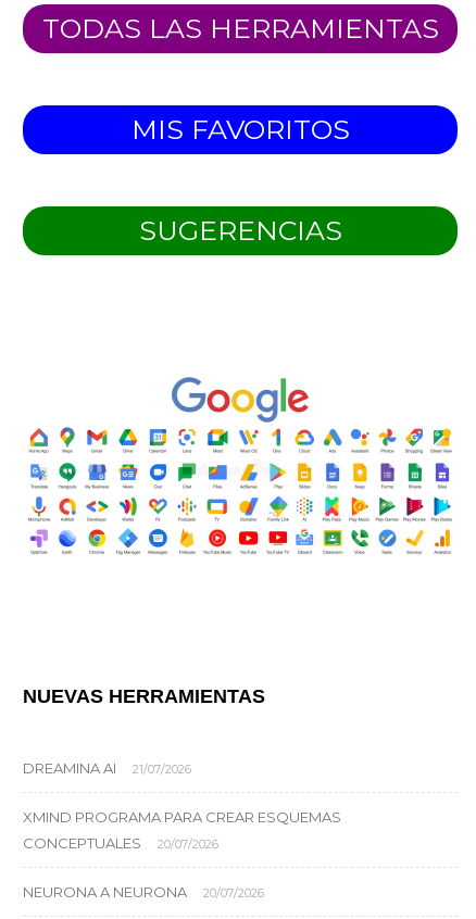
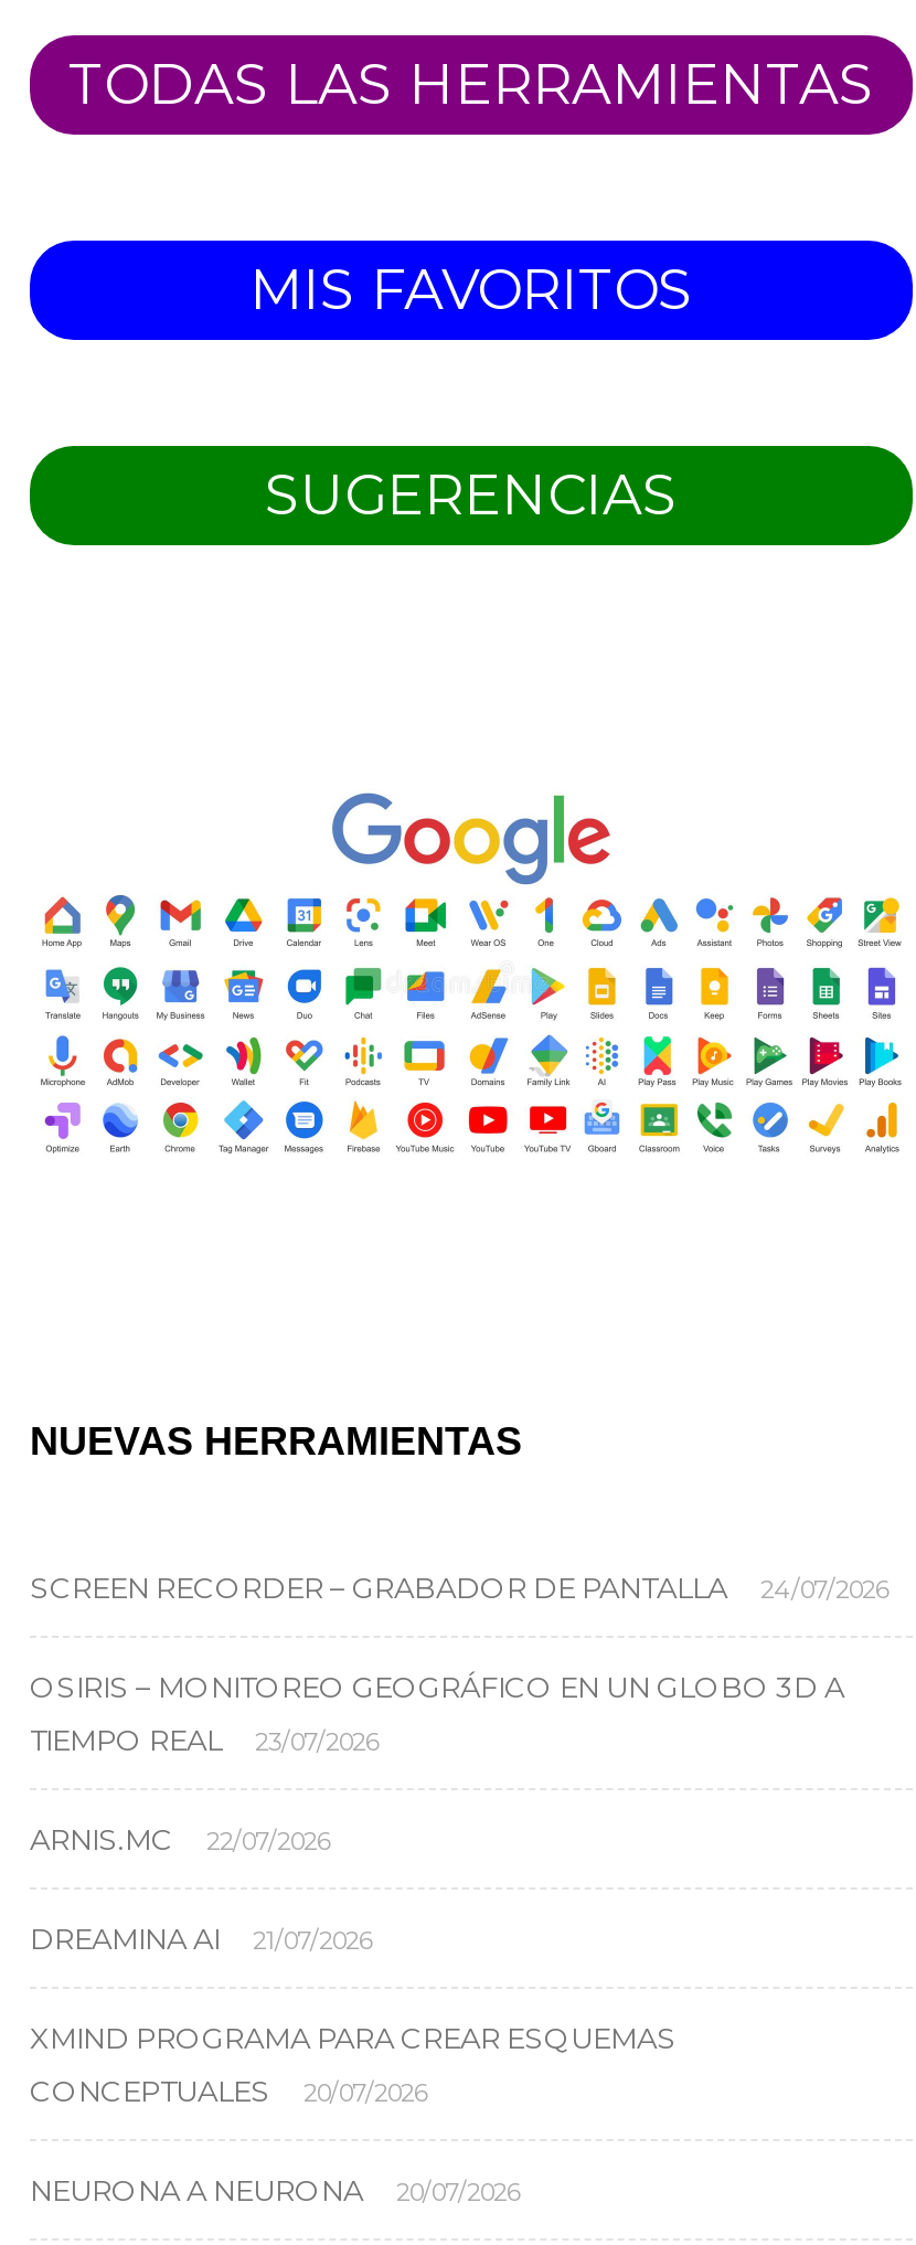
+ SCREEN RECORDER – GRABADOR DE PANTALLA
+ 24/07/2026
+ OSIRIS – MONITOREO GEOGRÁFICO EN UN GLOBO 3D A
+ TIEMPO REAL
+ 23/07/2026
+ ARNIS.MC
+ 22/07/2026
